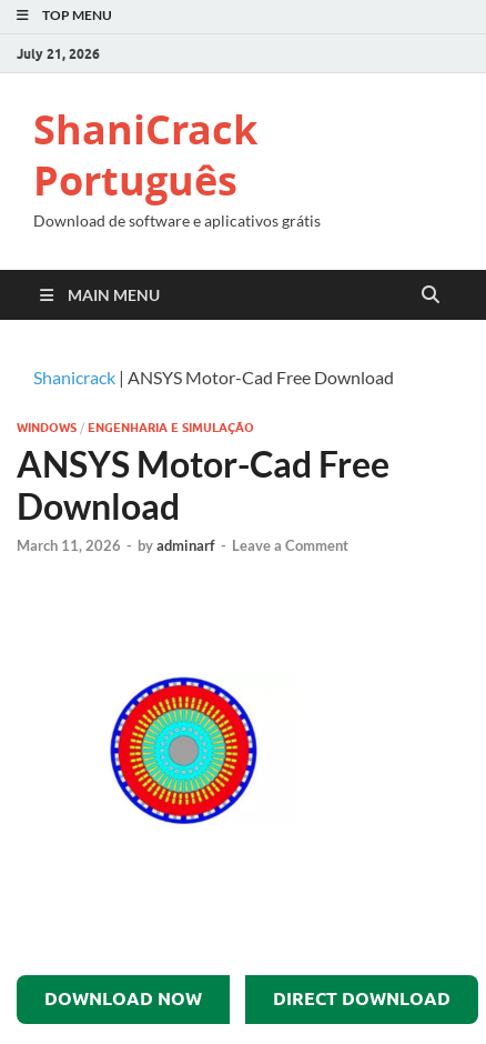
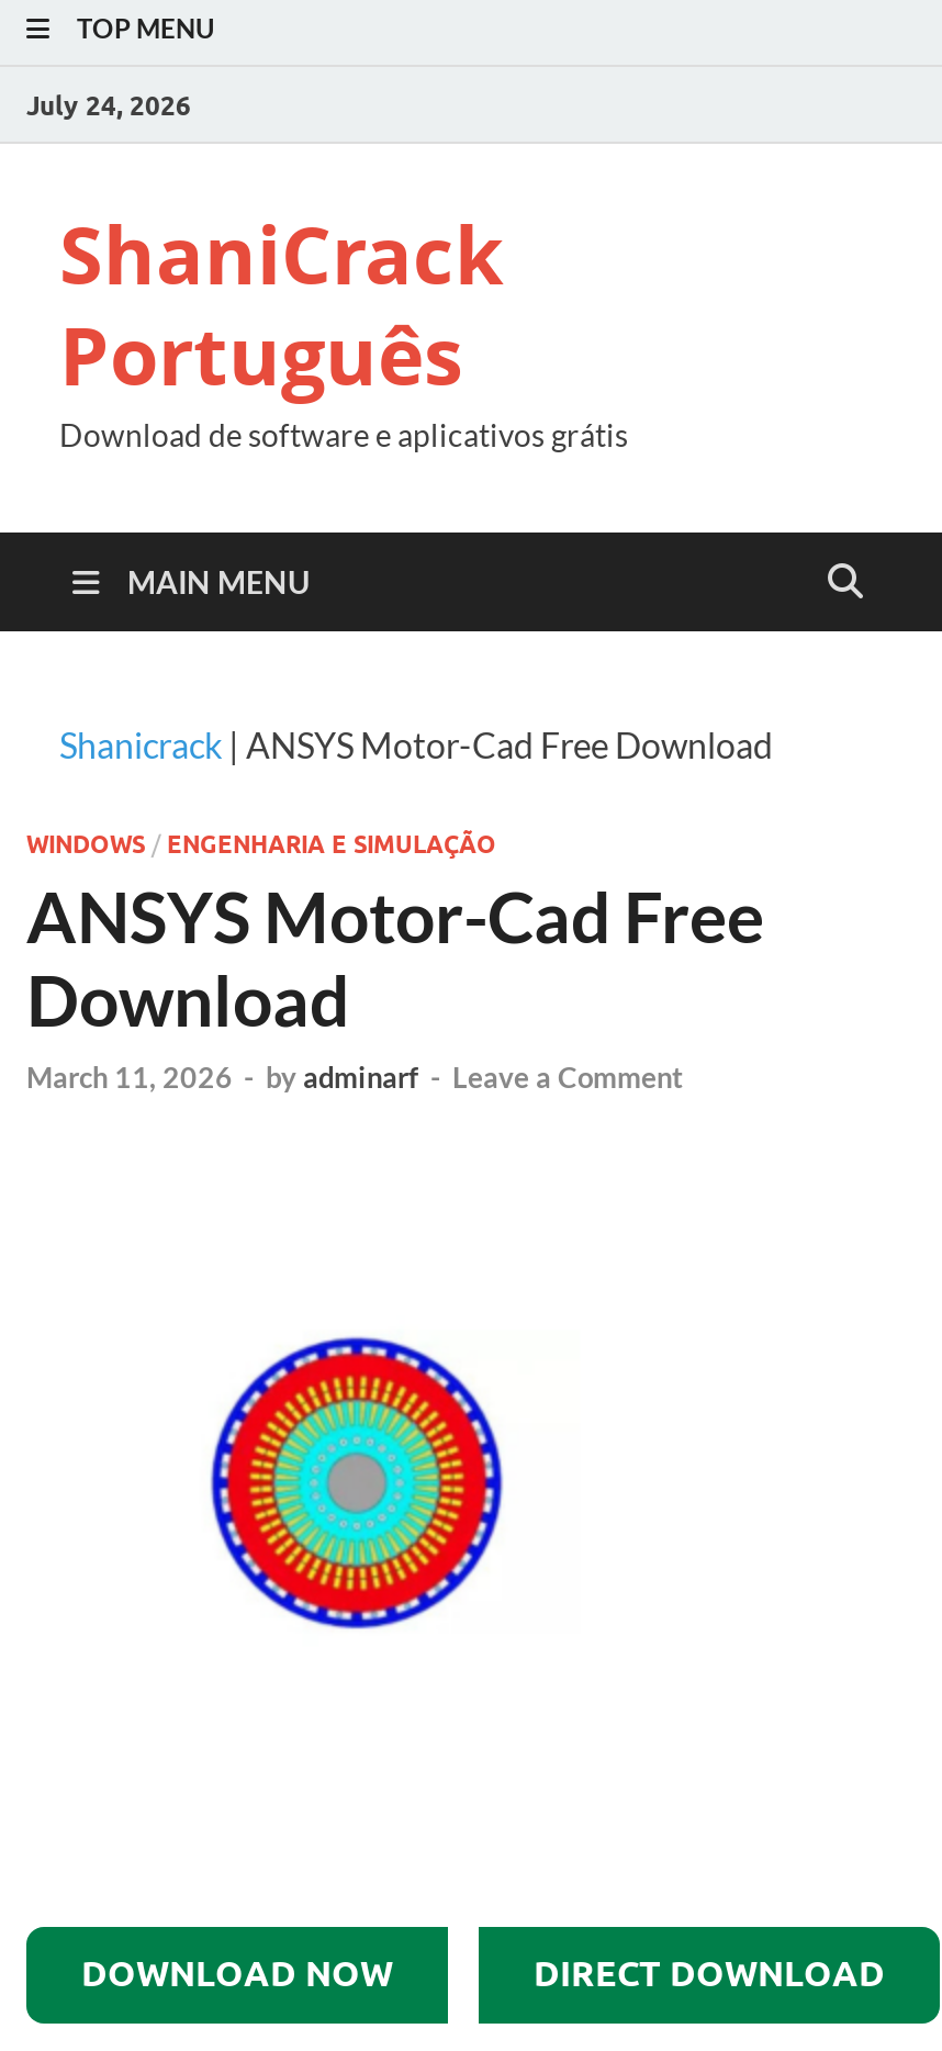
- July 21, 2026
+ July 24, 2026
